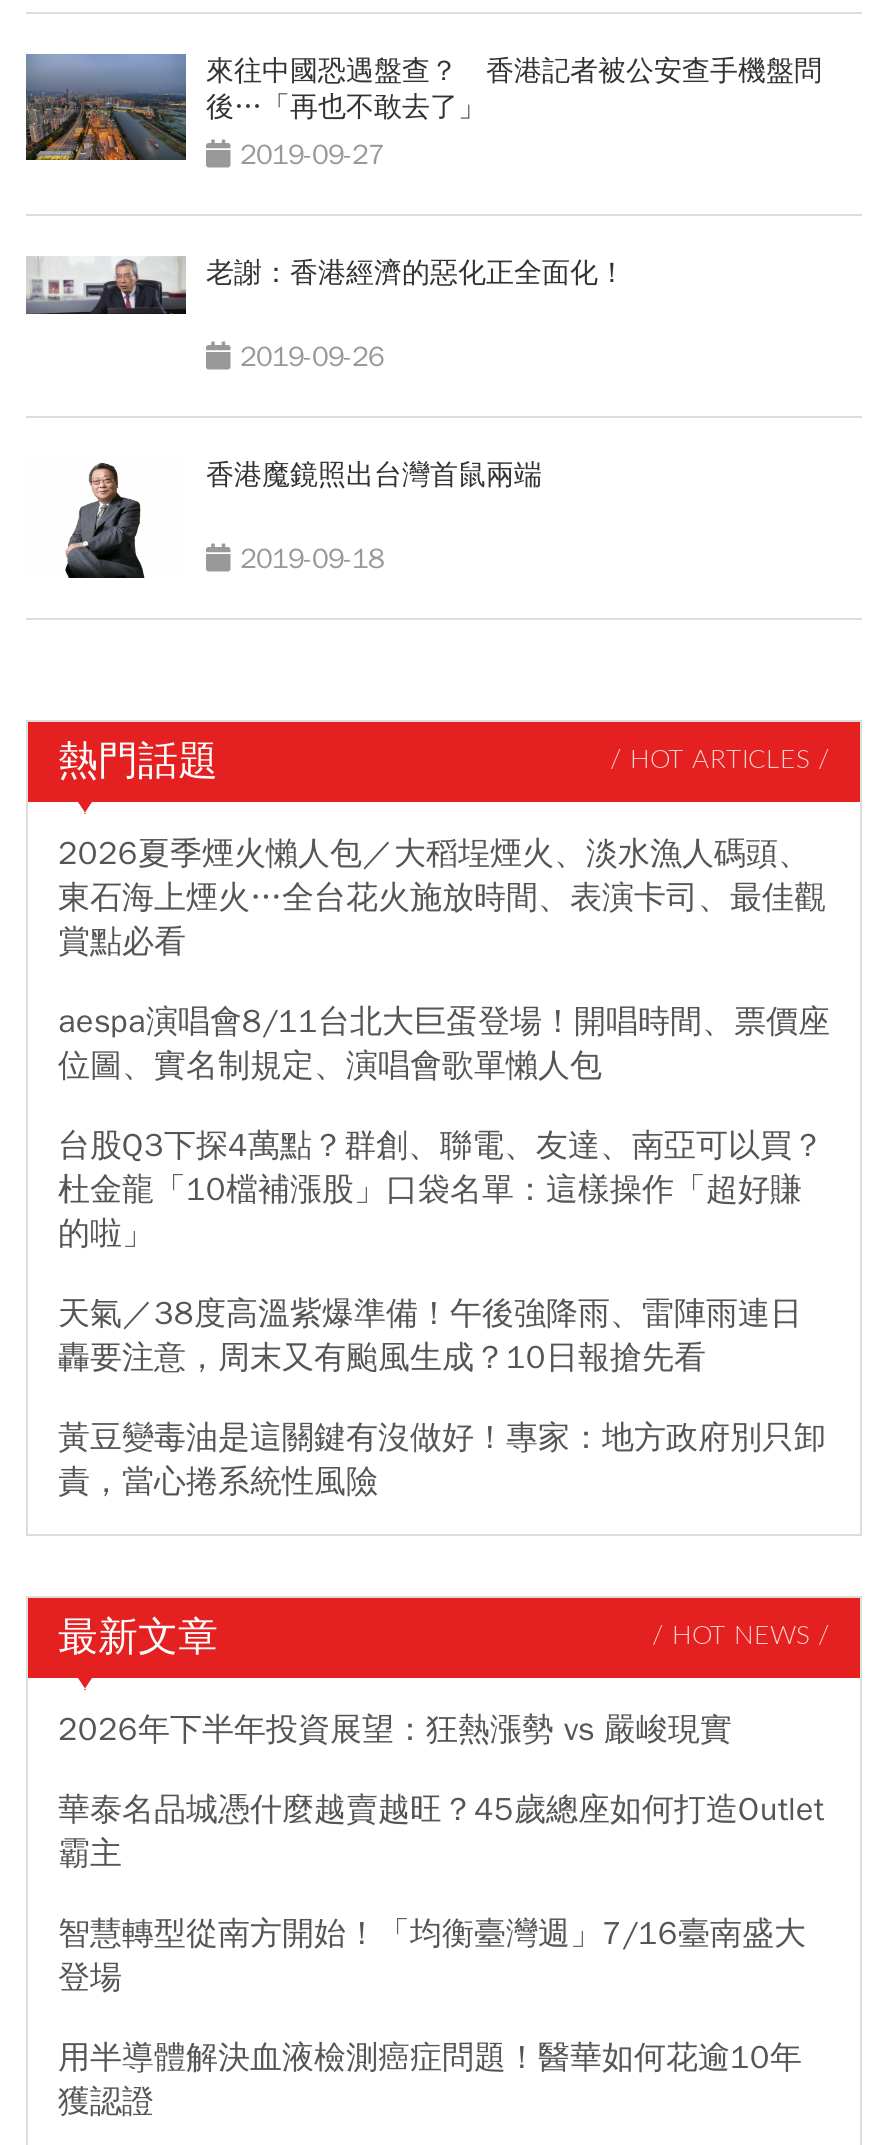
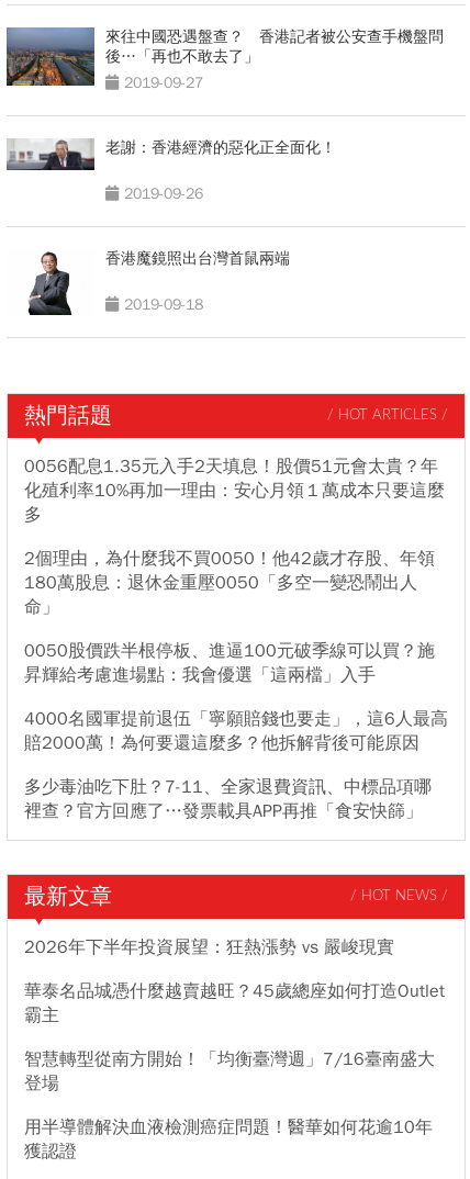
- 2026夏季煙火懶人包／大稻埕煙火、淡水漁人碼頭、
- 東石海上煙火…全台花火施放時間、表演卡司、最佳觀
- 賞點必看
+ 0056配息1.35元入手2天填息！股價51元會太貴？年
+ 化殖利率10%再加一理由：安心月領１萬成本只要這麼
+ 多

- aespa演唱會8/11台北大巨蛋登場！開唱時間、票價座
- 位圖、實名制規定、演唱會歌單懶人包
+ 2個理由，為什麼我不買0050！他42歲才存股、年領
+ 180萬股息：退休金重壓0050「多空一變恐鬧出人
+ 命」

- 台股Q3下探4萬點？群創、聯電、友達、南亞可以買？
- 杜金龍「10檔補漲股」口袋名單：這樣操作「超好賺
- 的啦」
+ 0050股價跌半根停板、進逼100元破季線可以買？施
+ 昇輝給考慮進場點：我會優選「這兩檔」入手

- 天氣／38度高溫紫爆準備！午後強降雨、雷陣雨連日
- 轟要注意，周末又有颱風生成？10日報搶先看
+ 4000名國軍提前退伍「寧願賠錢也要走」，這6人最高
+ 賠2000萬！為何要還這麼多？他拆解背後可能原因

- 黃豆變毒油是這關鍵有沒做好！專家：地方政府別只卸
- 責，當心捲系統性風險
+ 多少毒油吃下肚？7-11、全家退費資訊、中標品項哪
+ 裡查？官方回應了…發票載具APP再推「食安快篩」
